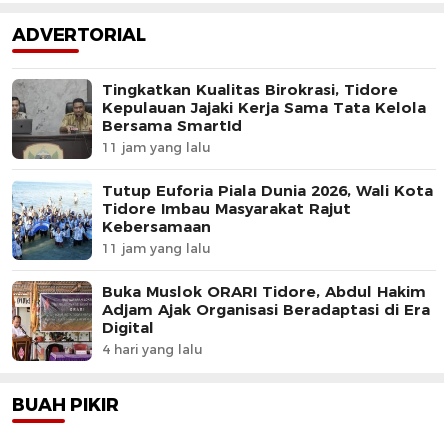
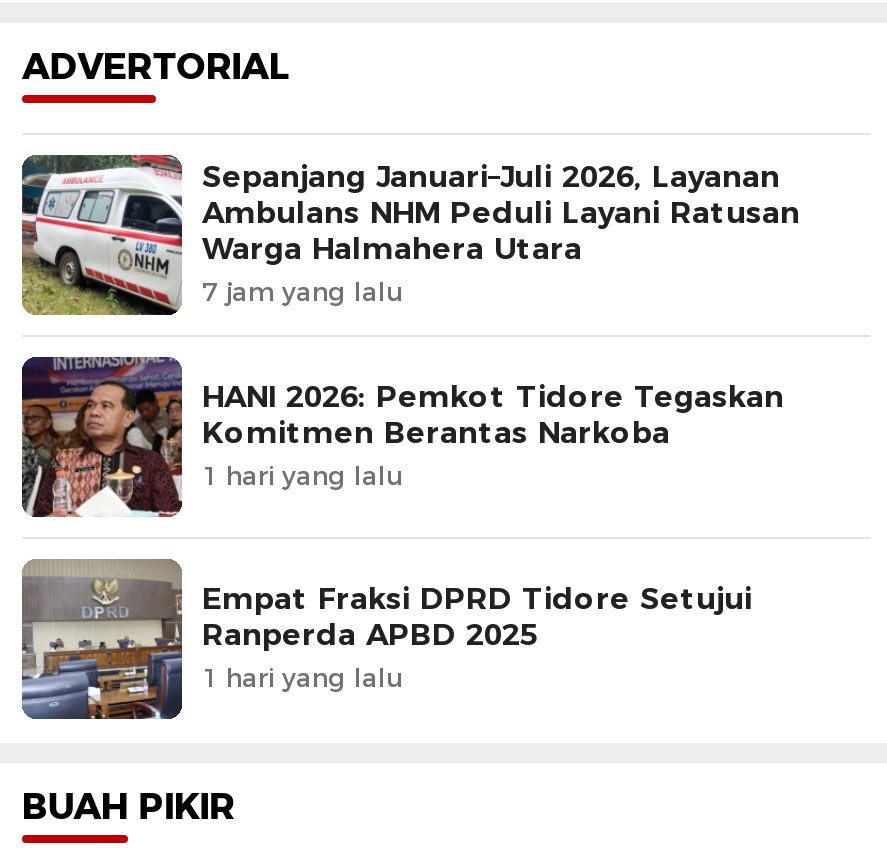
- [image]
- Tingkatkan Kualitas Birokrasi, Tidore
- Kepulauan Jajaki Kerja Sama Tata Kelola
- Bersama SmartId
- 11 jam yang lalu
+ [image]
+ Sepanjang Januari–Juli 2026, Layanan
+ Ambulans NHM Peduli Layani Ratusan
+ Warga Halmahera Utara
+ 7 jam yang lalu

- [image]
- Tutup Euforia Piala Dunia 2026, Wali Kota
- Tidore Imbau Masyarakat Rajut
- Kebersamaan
- 11 jam yang lalu
+ [image]
+ HANI 2026: Pemkot Tidore Tegaskan
+ Komitmen Berantas Narkoba
+ 1 hari yang lalu

- [image]
- Buka Muslok ORARI Tidore, Abdul Hakim
- Adjam Ajak Organisasi Beradaptasi di Era
- Digital
- 4 hari yang lalu
+ [image]
+ Empat Fraksi DPRD Tidore Setujui
+ Ranperda APBD 2025
+ 1 hari yang lalu
